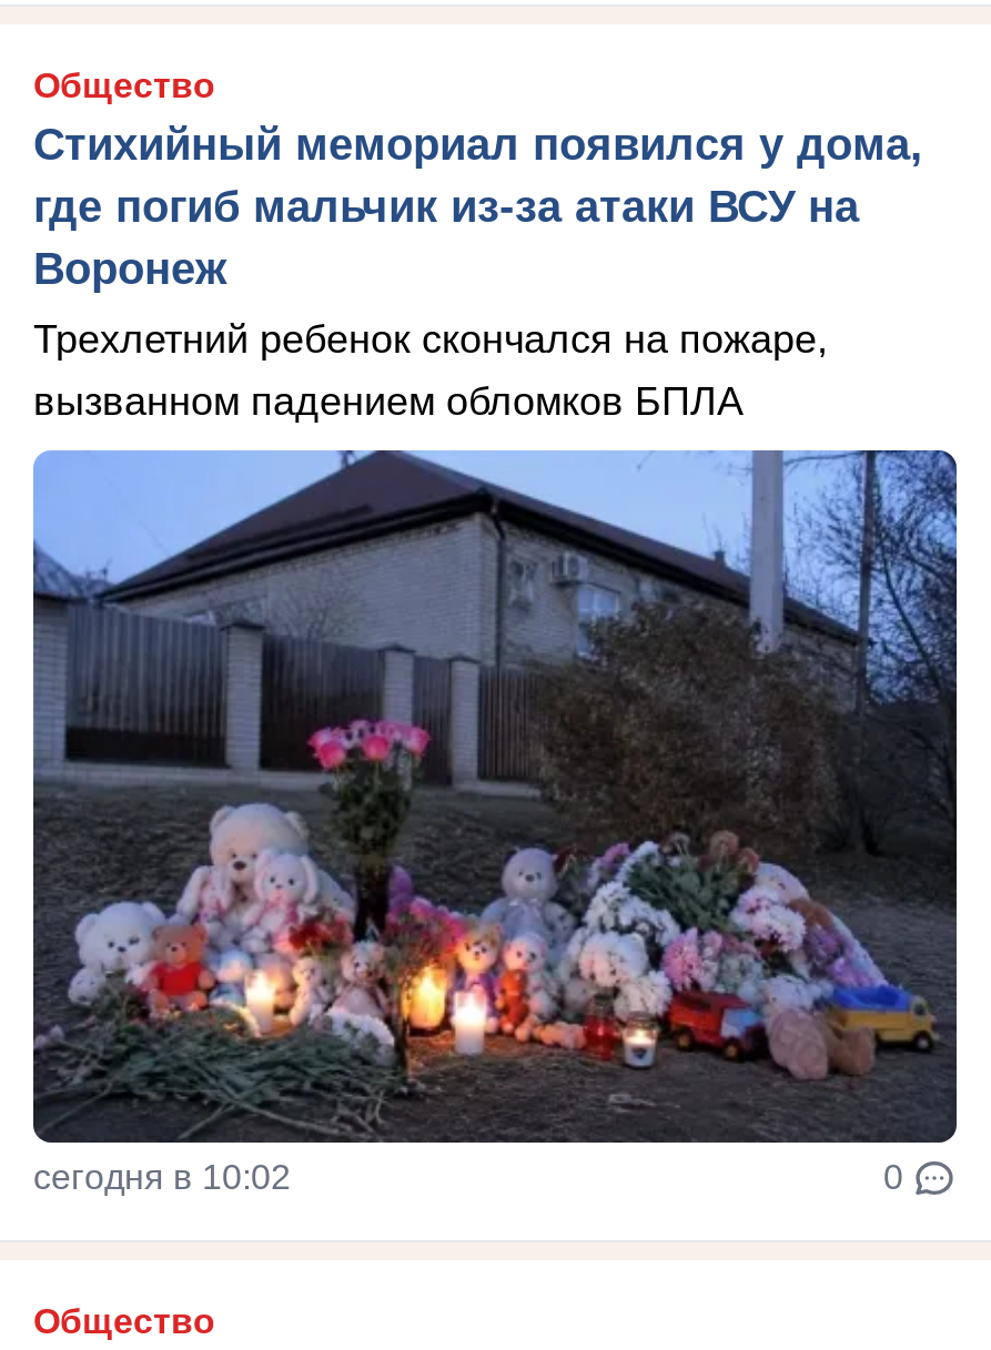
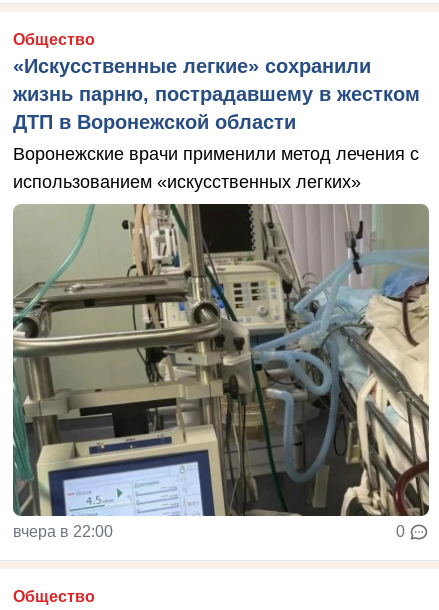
- Стихийный мемориал появился у дома,
- где погиб мальчик из-за атаки ВСУ на
- Воронеж
+ «Искусственные легкие» сохранили
+ жизнь парню, пострадавшему в жестком
+ ДТП в Воронежской области

- Трехлетний ребенок скончался на пожаре,
- вызванном падением обломков БПЛА
+ Воронежские врачи применили метод лечения с
+ использованием «искусственных легких»

- [image]
- сегодня в 10:02
+ [image]
+ вчера в 22:00
